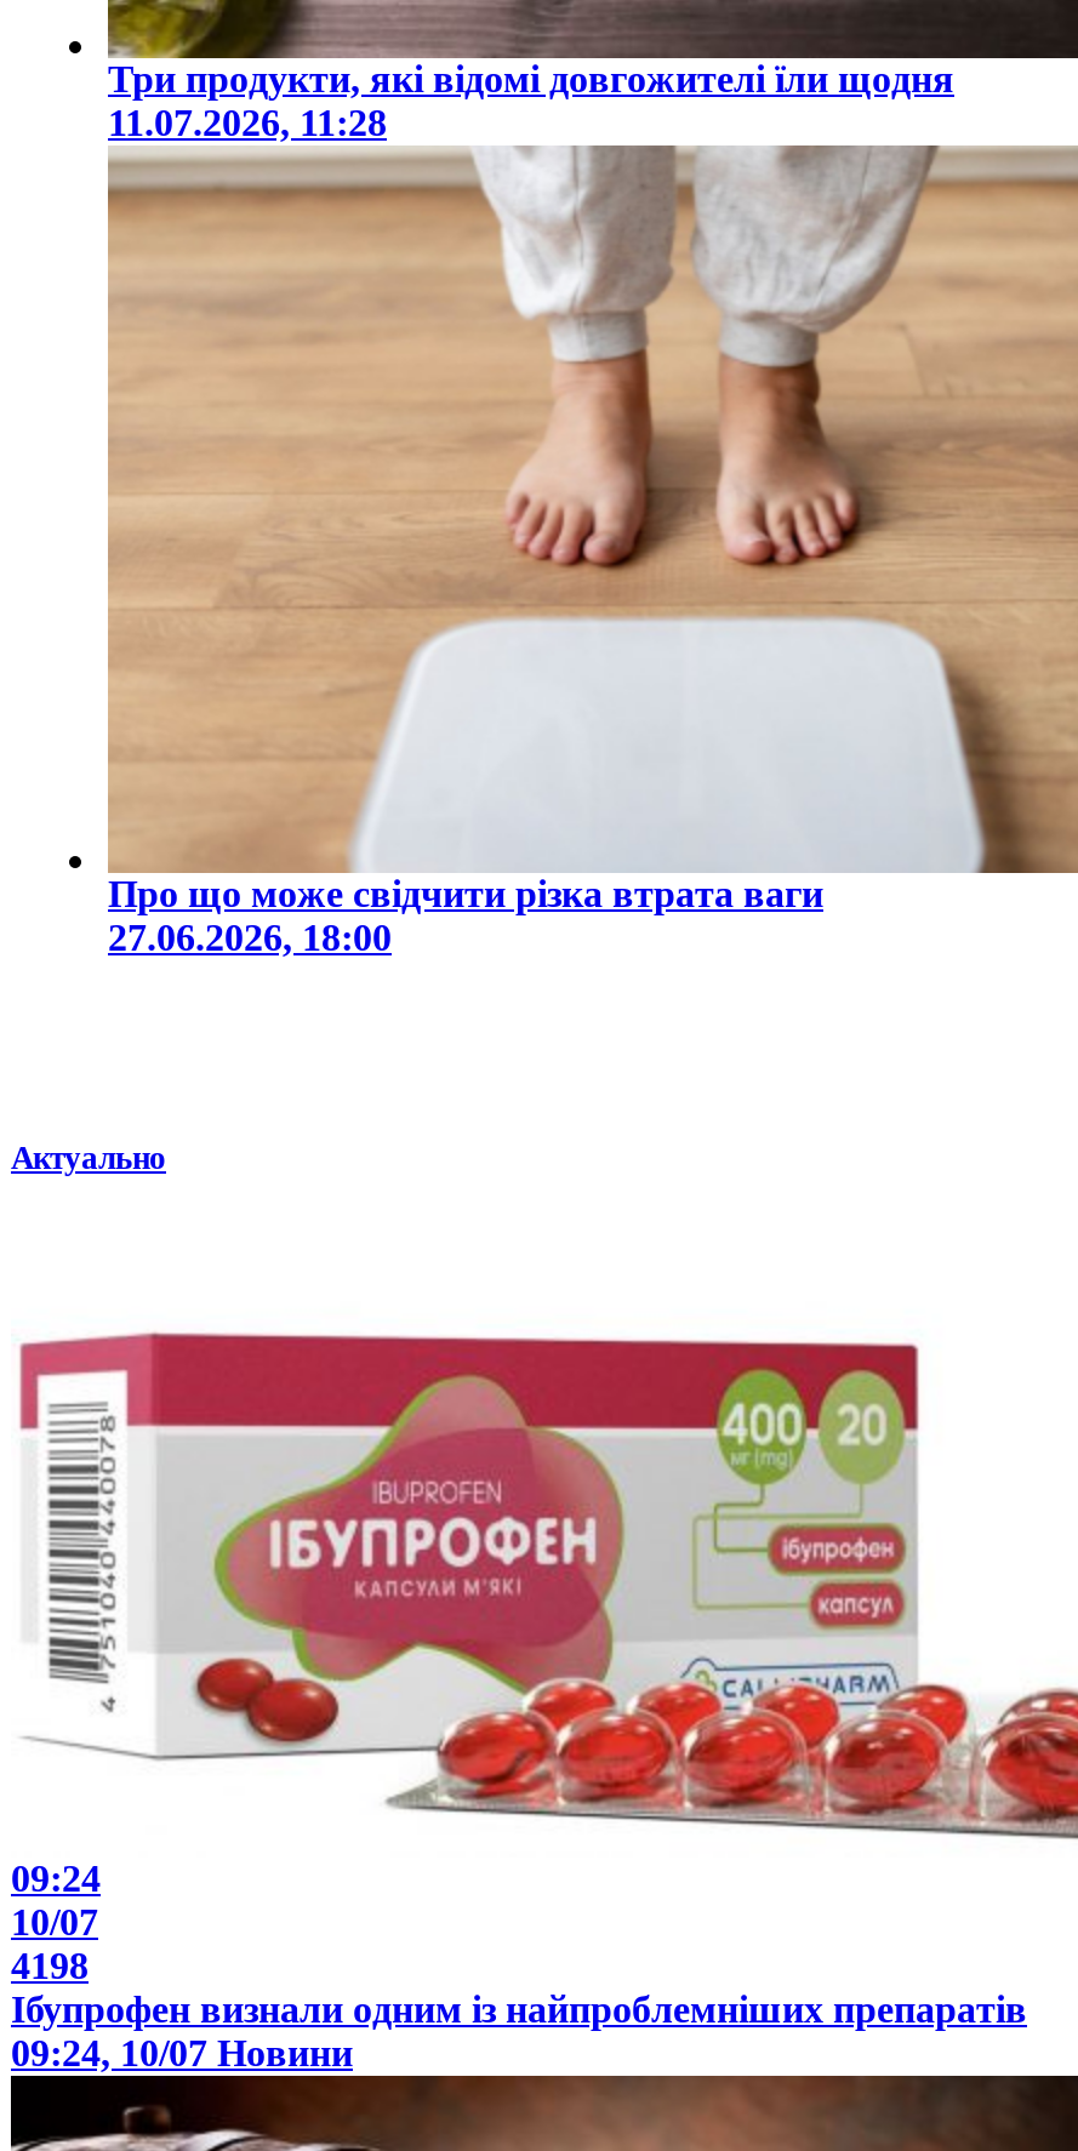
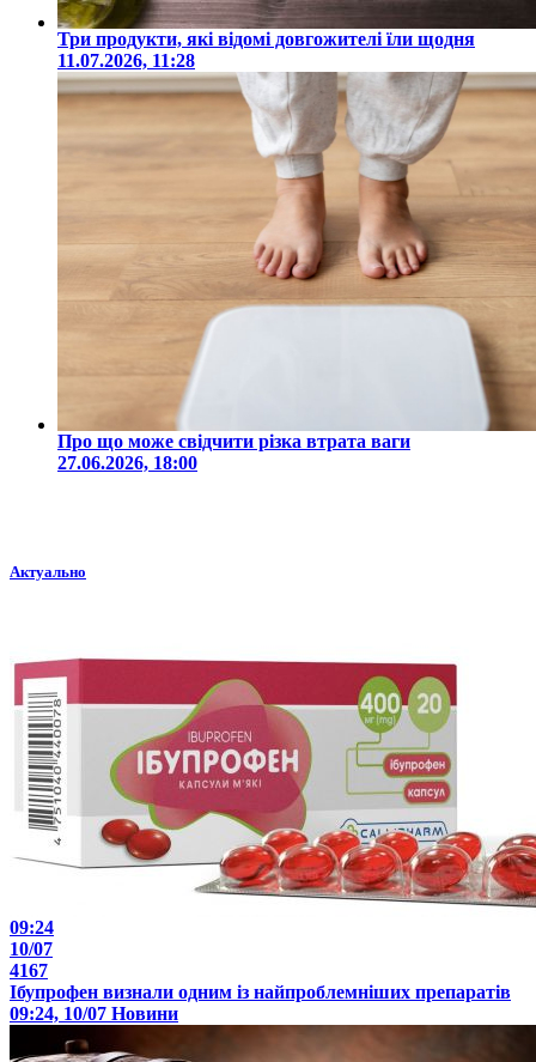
- 4198
+ 4167
